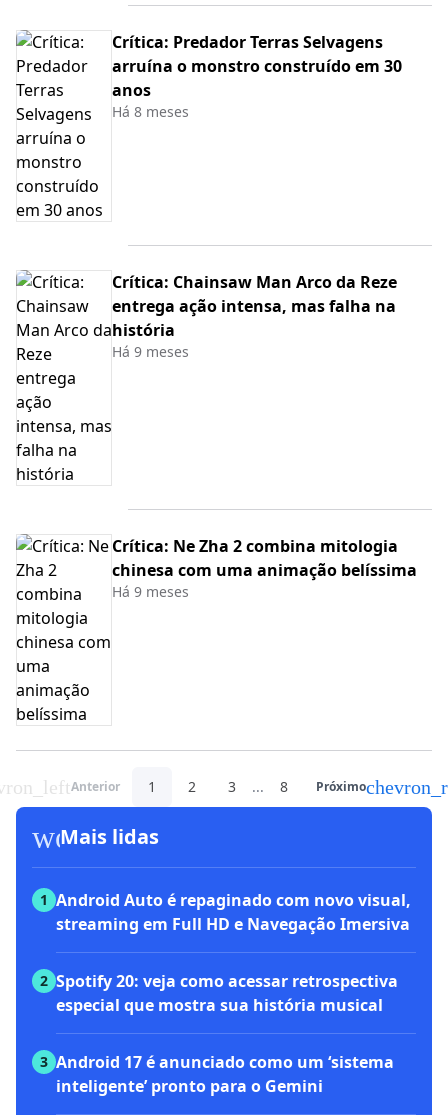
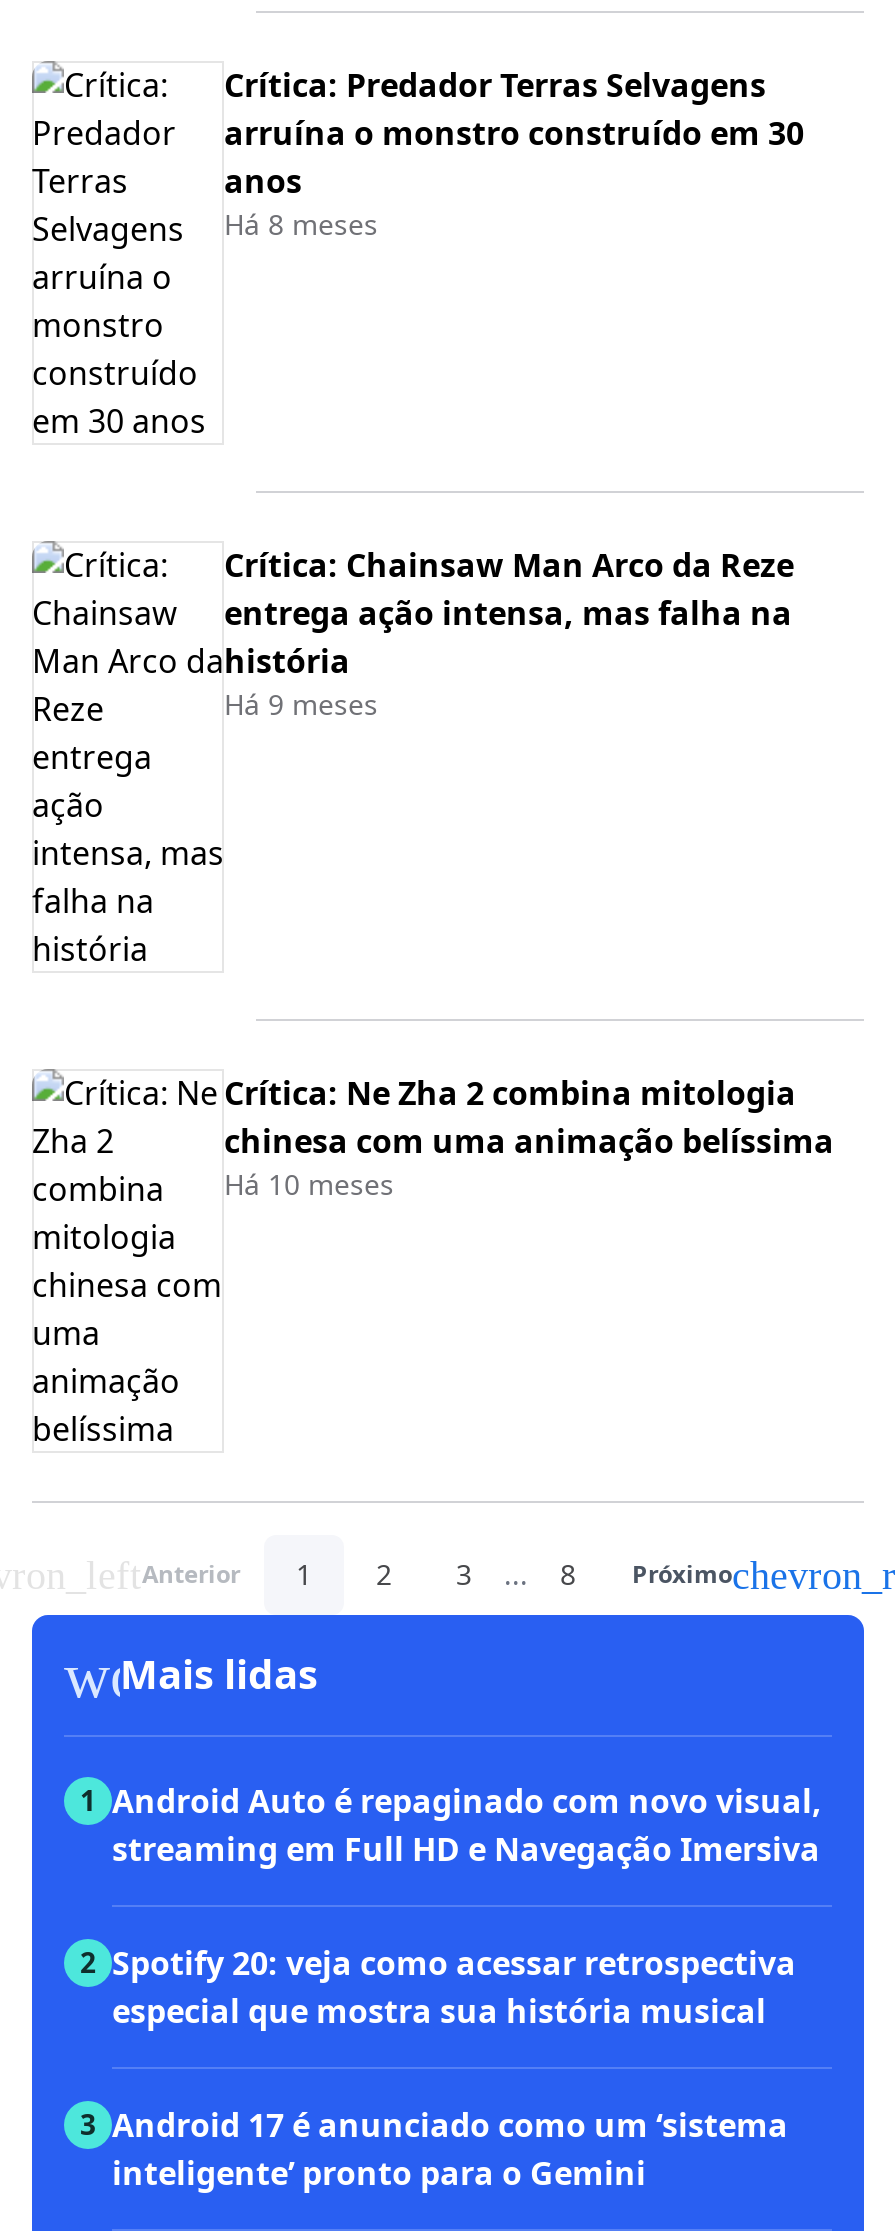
- Há 9 meses
+ Há 10 meses
